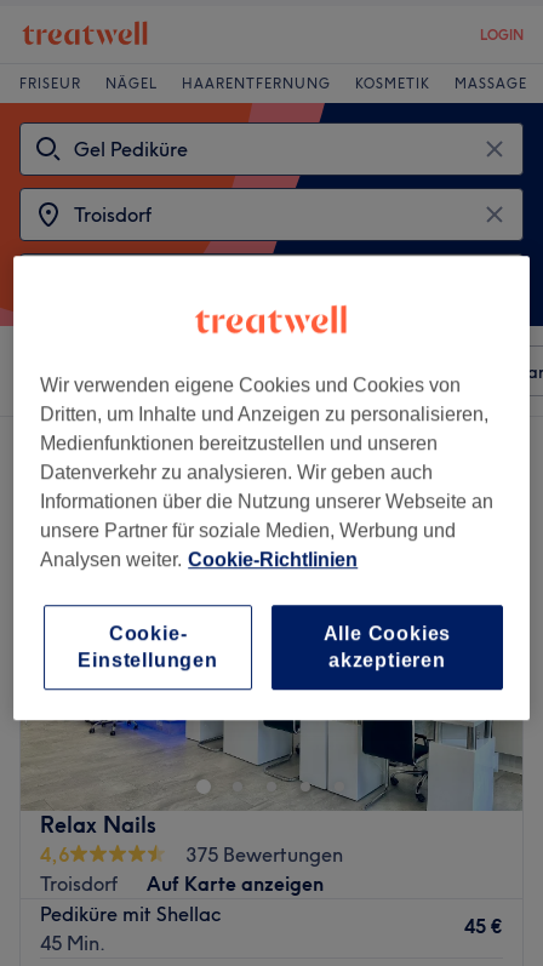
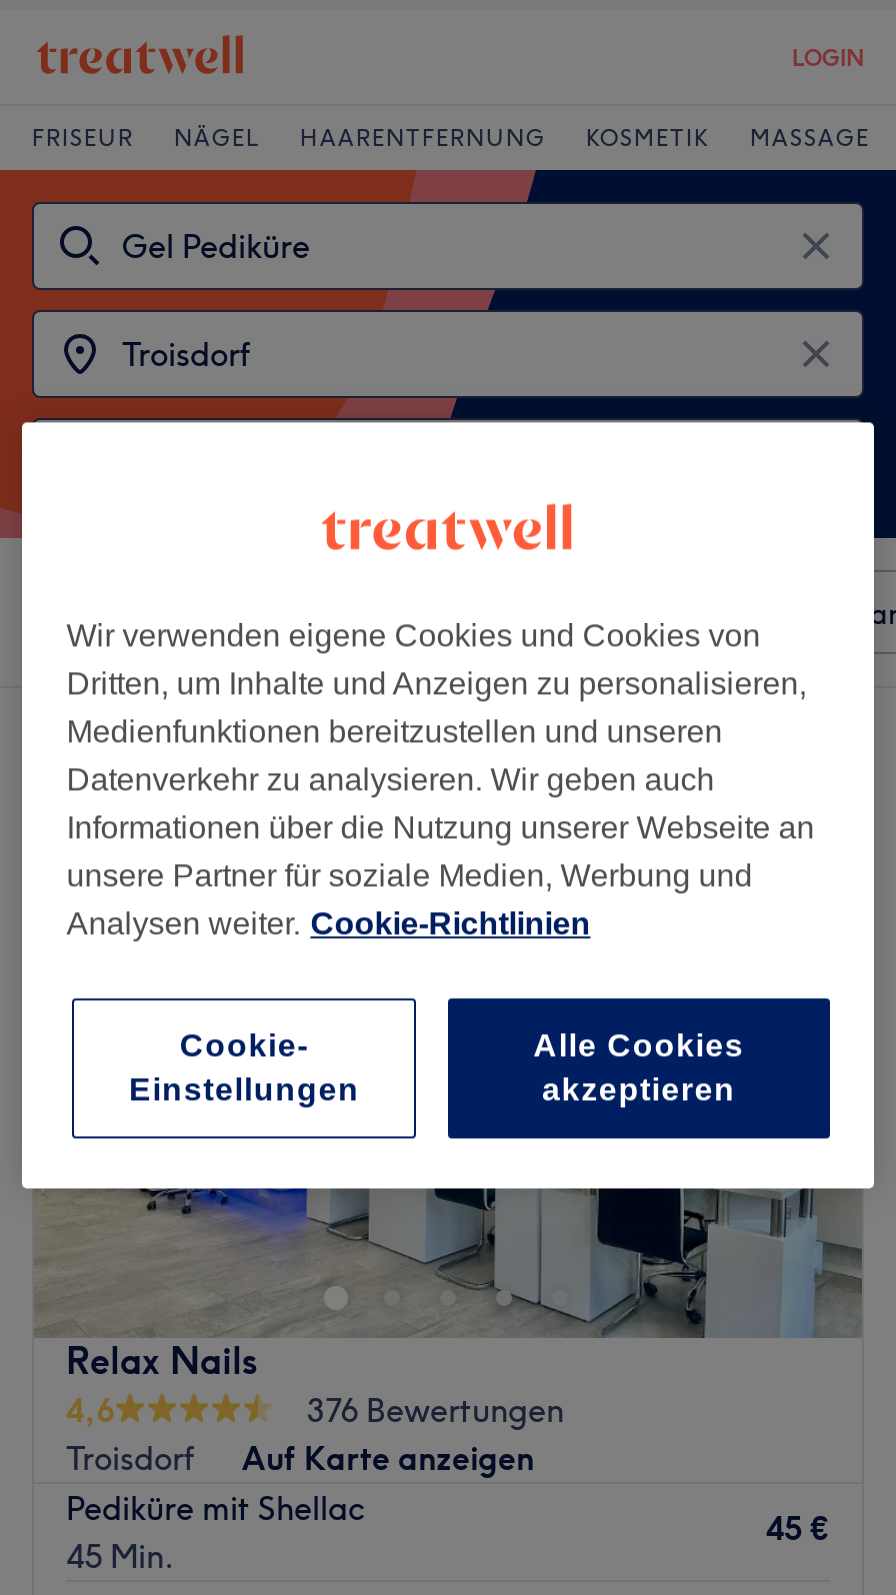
- 375 Bewertungen
+ 376 Bewertungen
